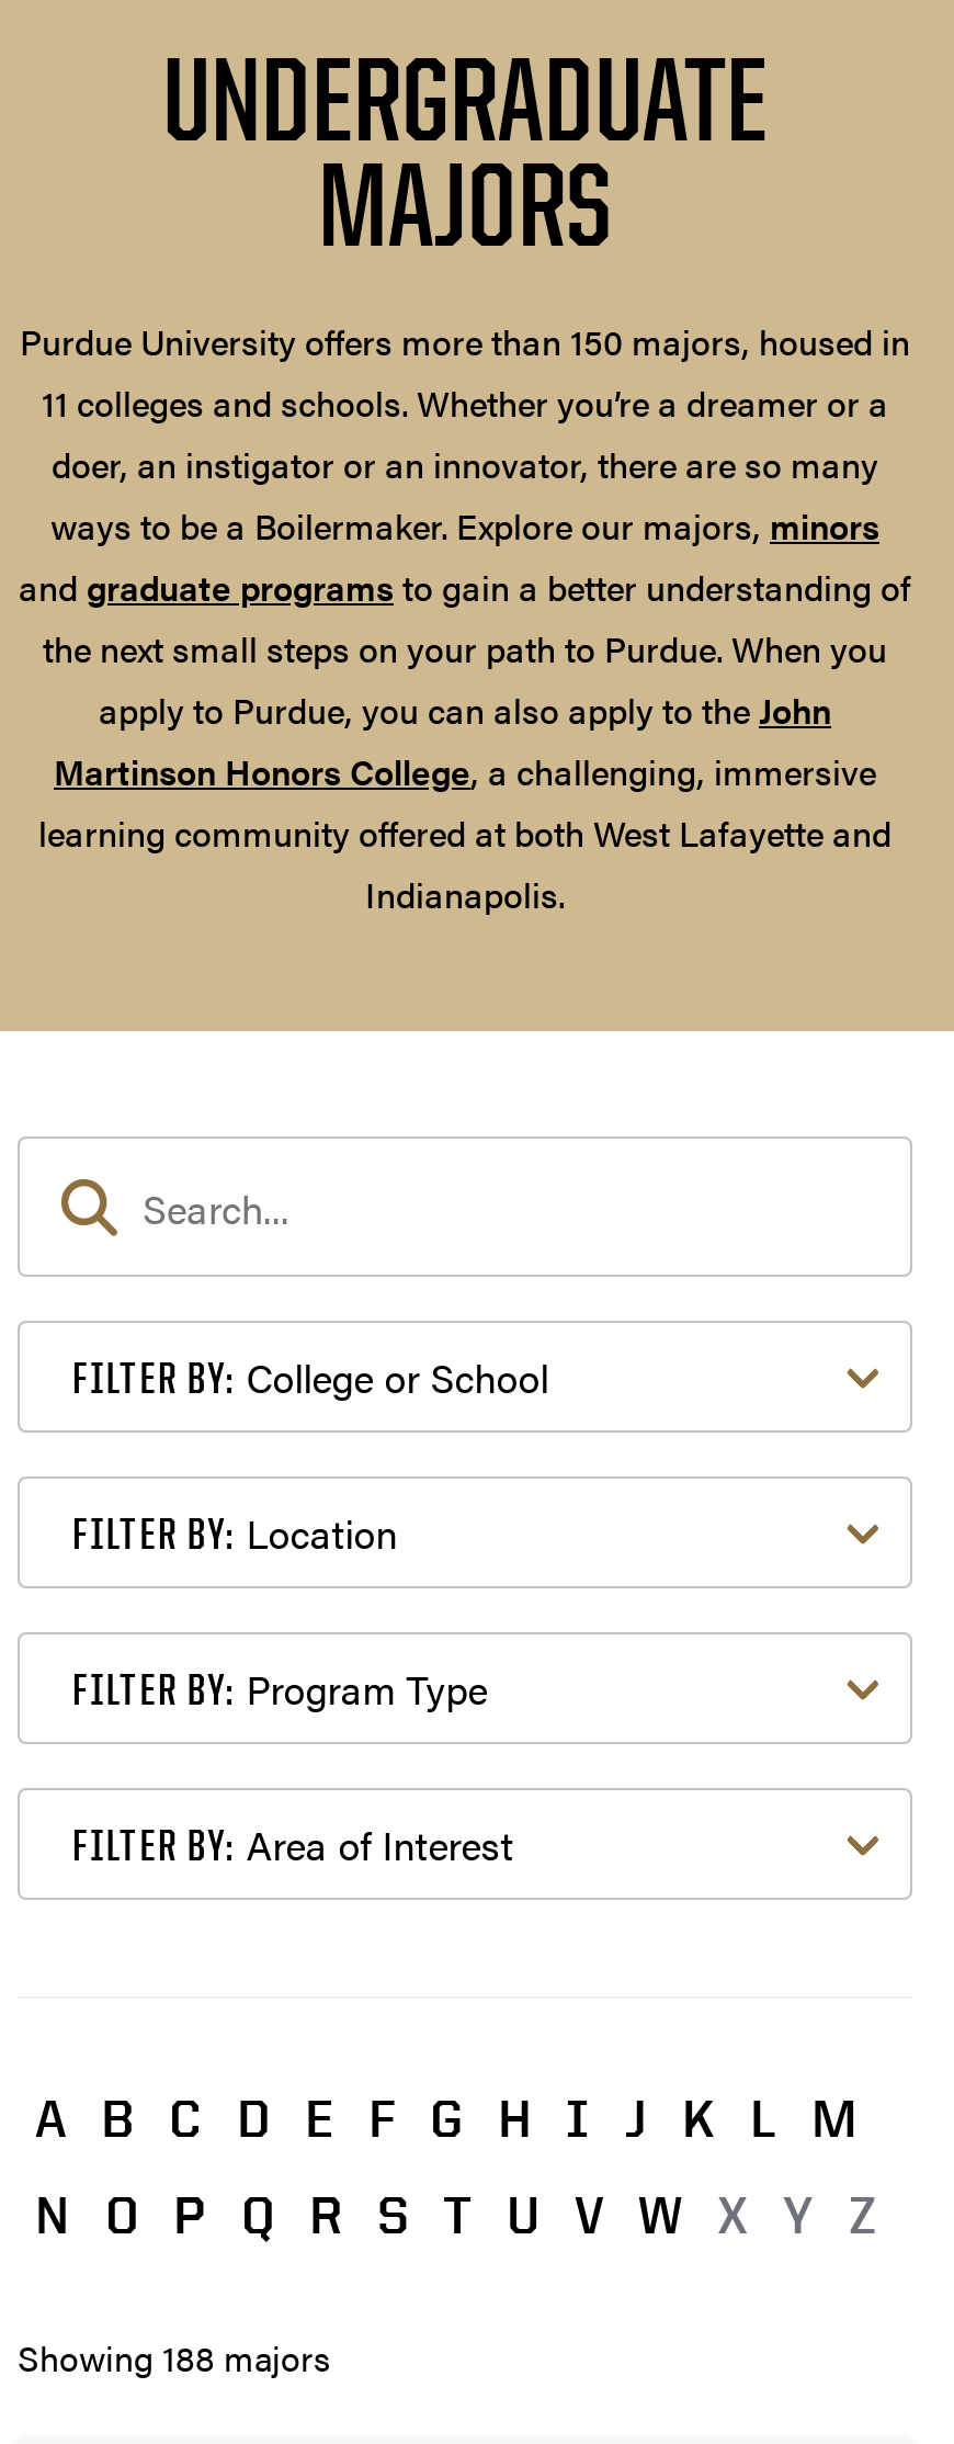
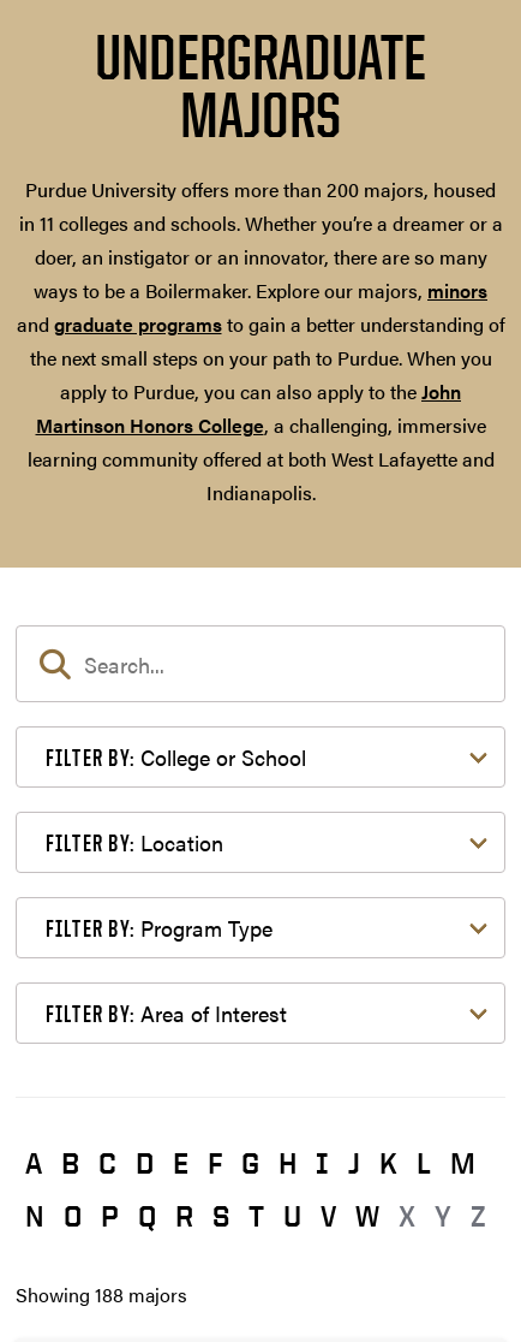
- Purdue University offers more than 150 majors, housed in
- 11 colleges and schools. Whether you’re a dreamer or a
+ Purdue University offers more than 200 majors, housed
+ in 11 colleges and schools. Whether you’re a dreamer or a
